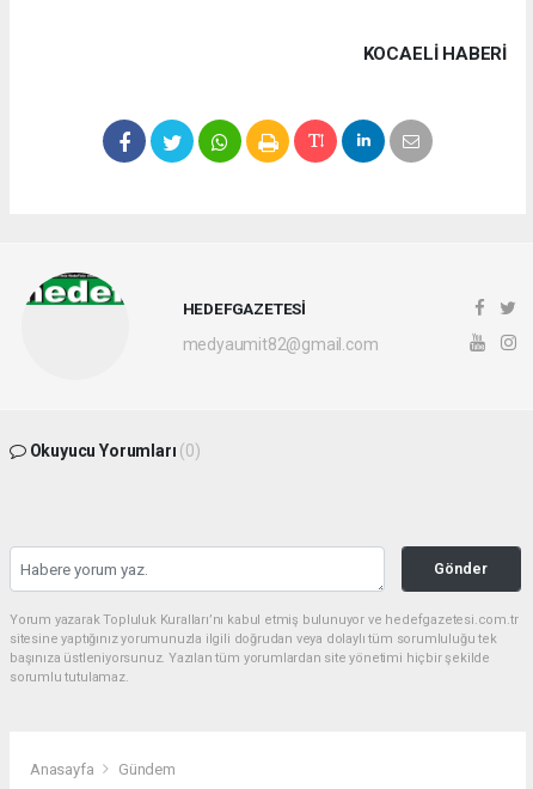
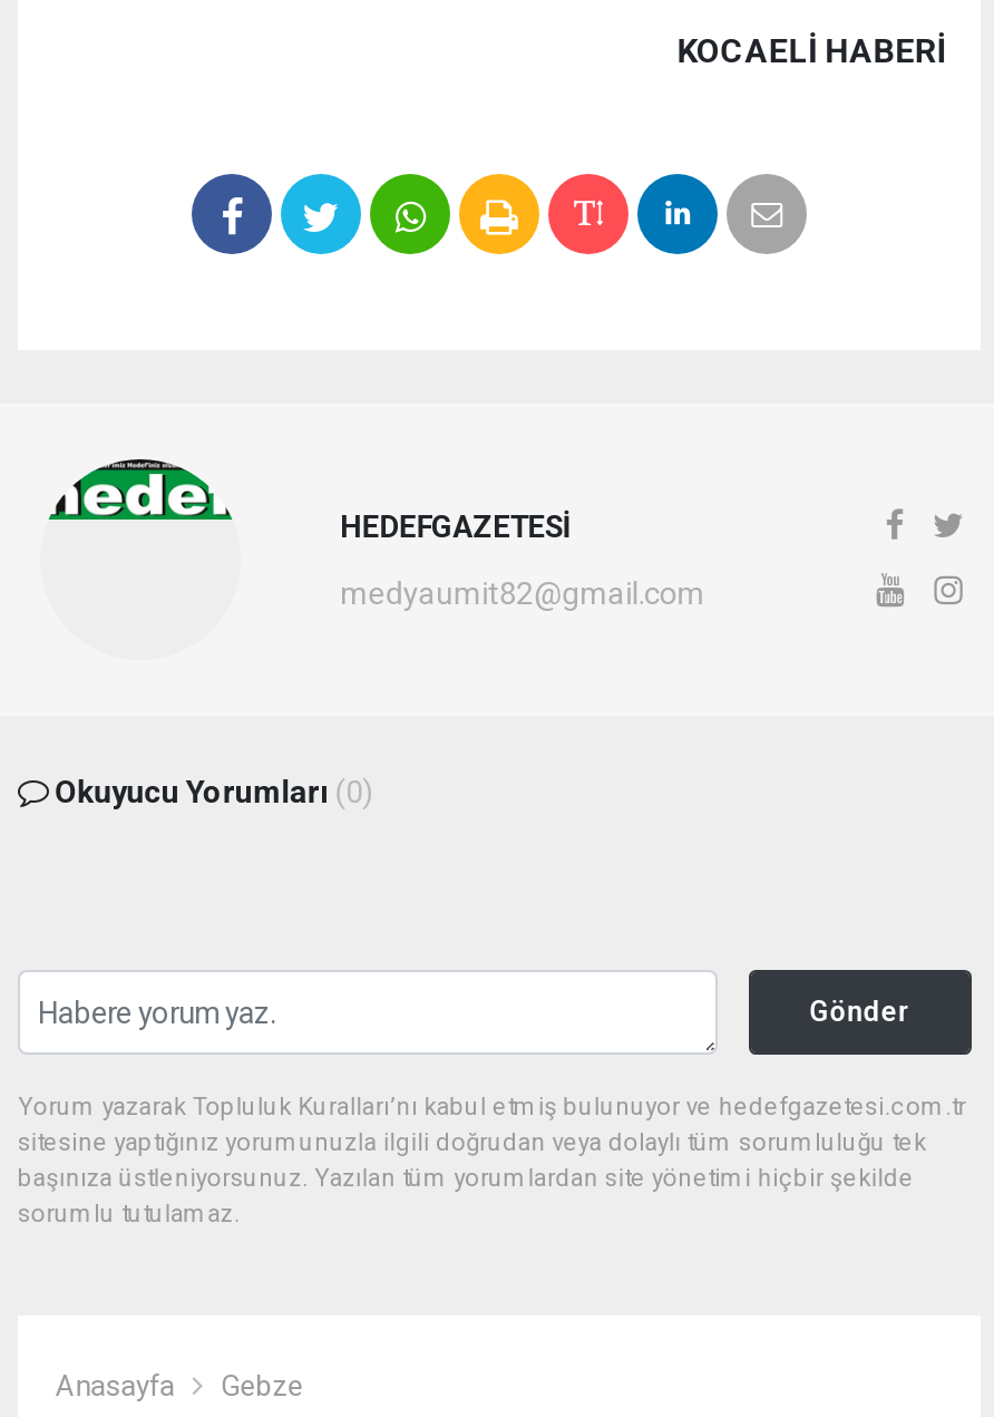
- Gündem
+ Gebze
